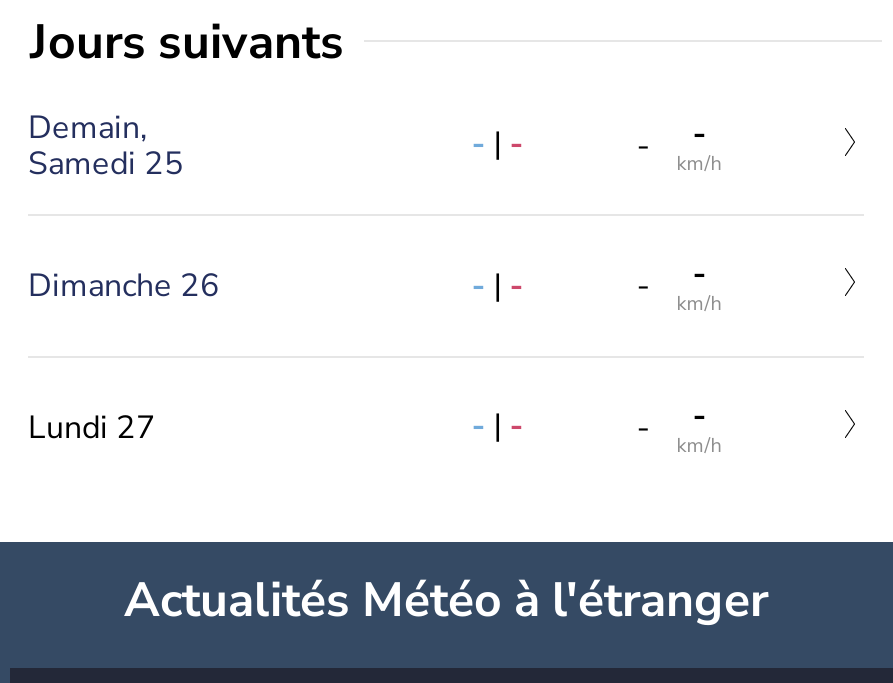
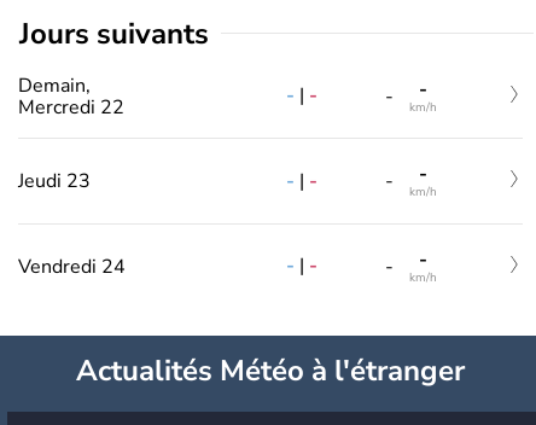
- Samedi 25
+ Mercredi 22

- Dimanche 26
+ Jeudi 23

- Lundi 27
+ Vendredi 24
